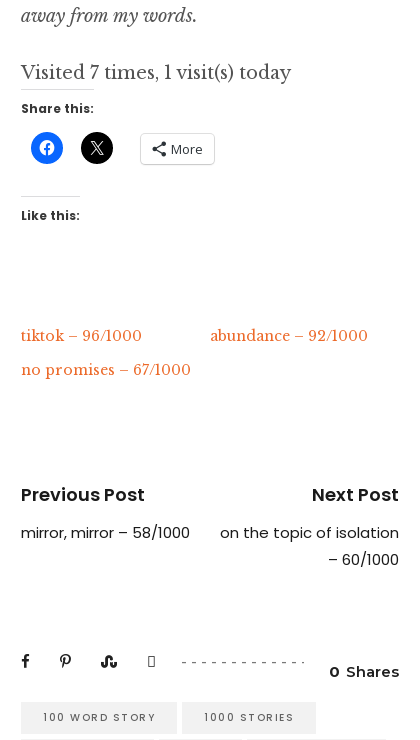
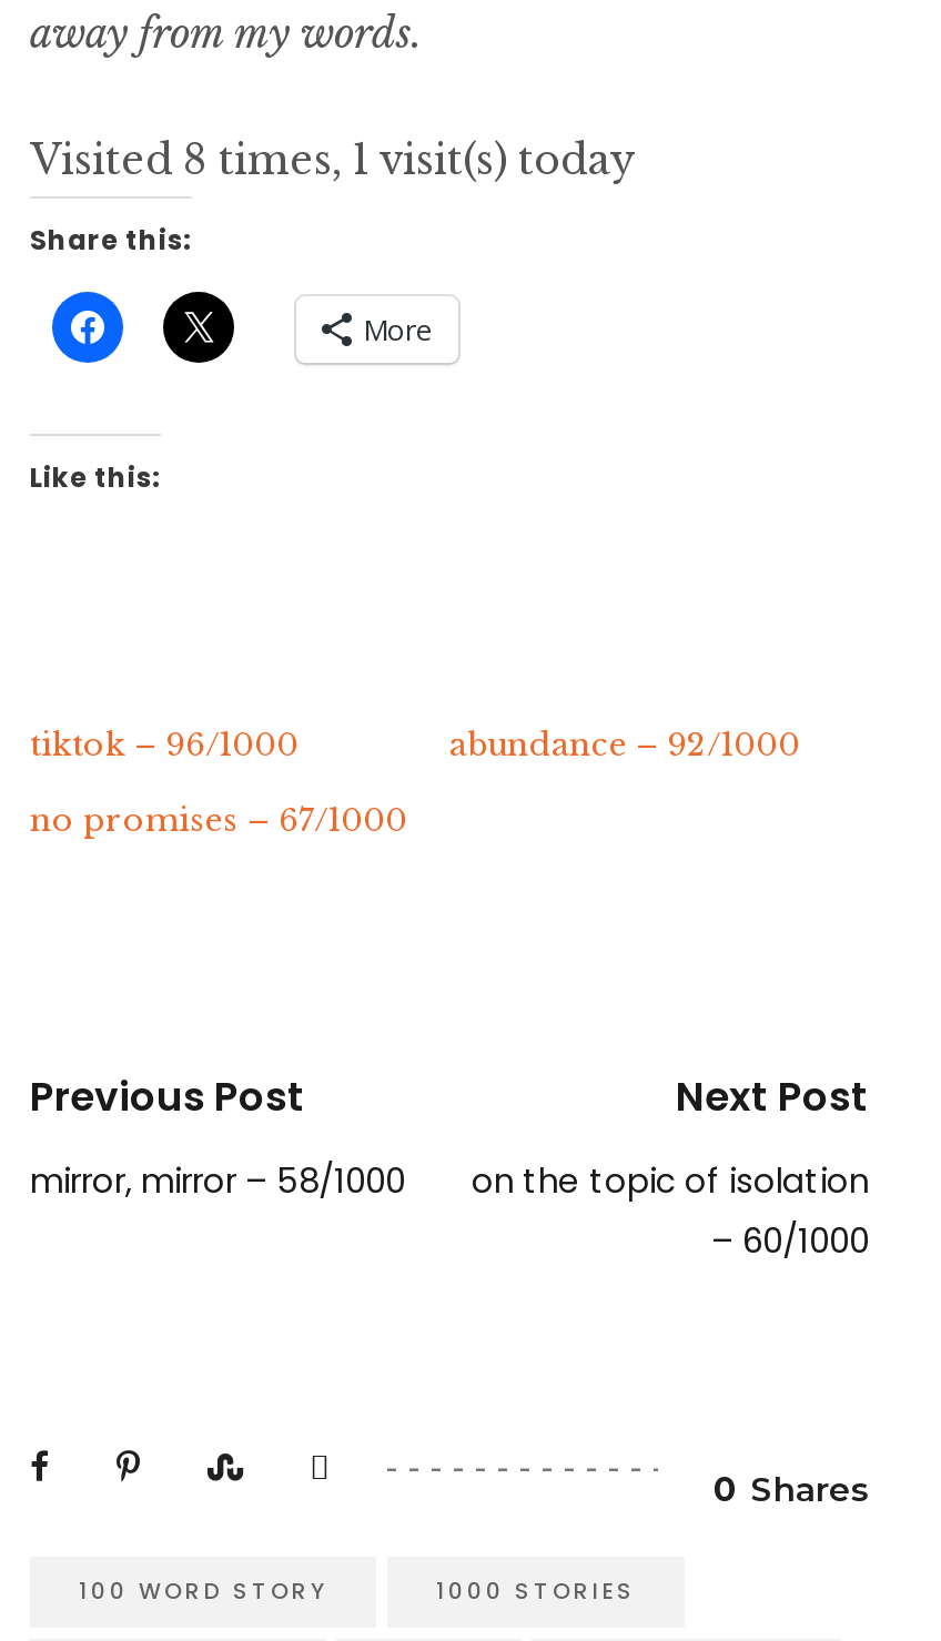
- Visited 7 times, 1 visit(s) today
+ Visited 8 times, 1 visit(s) today
